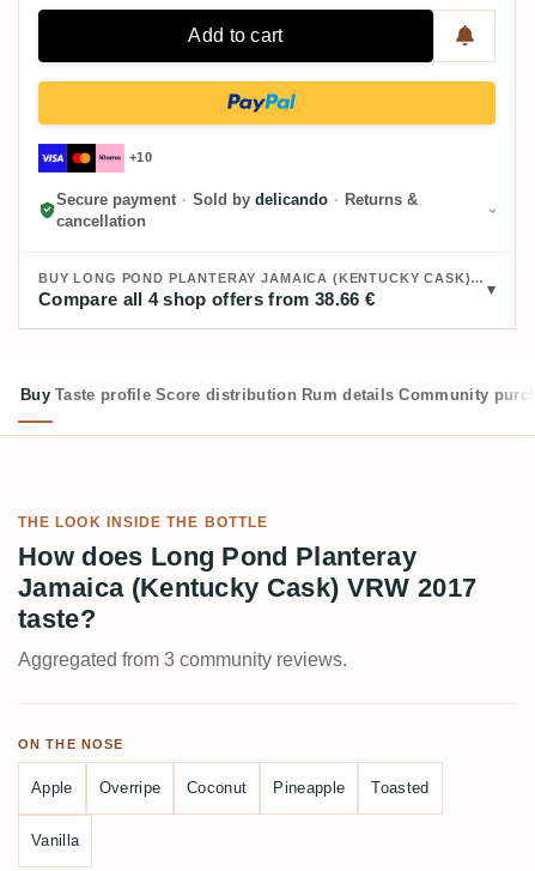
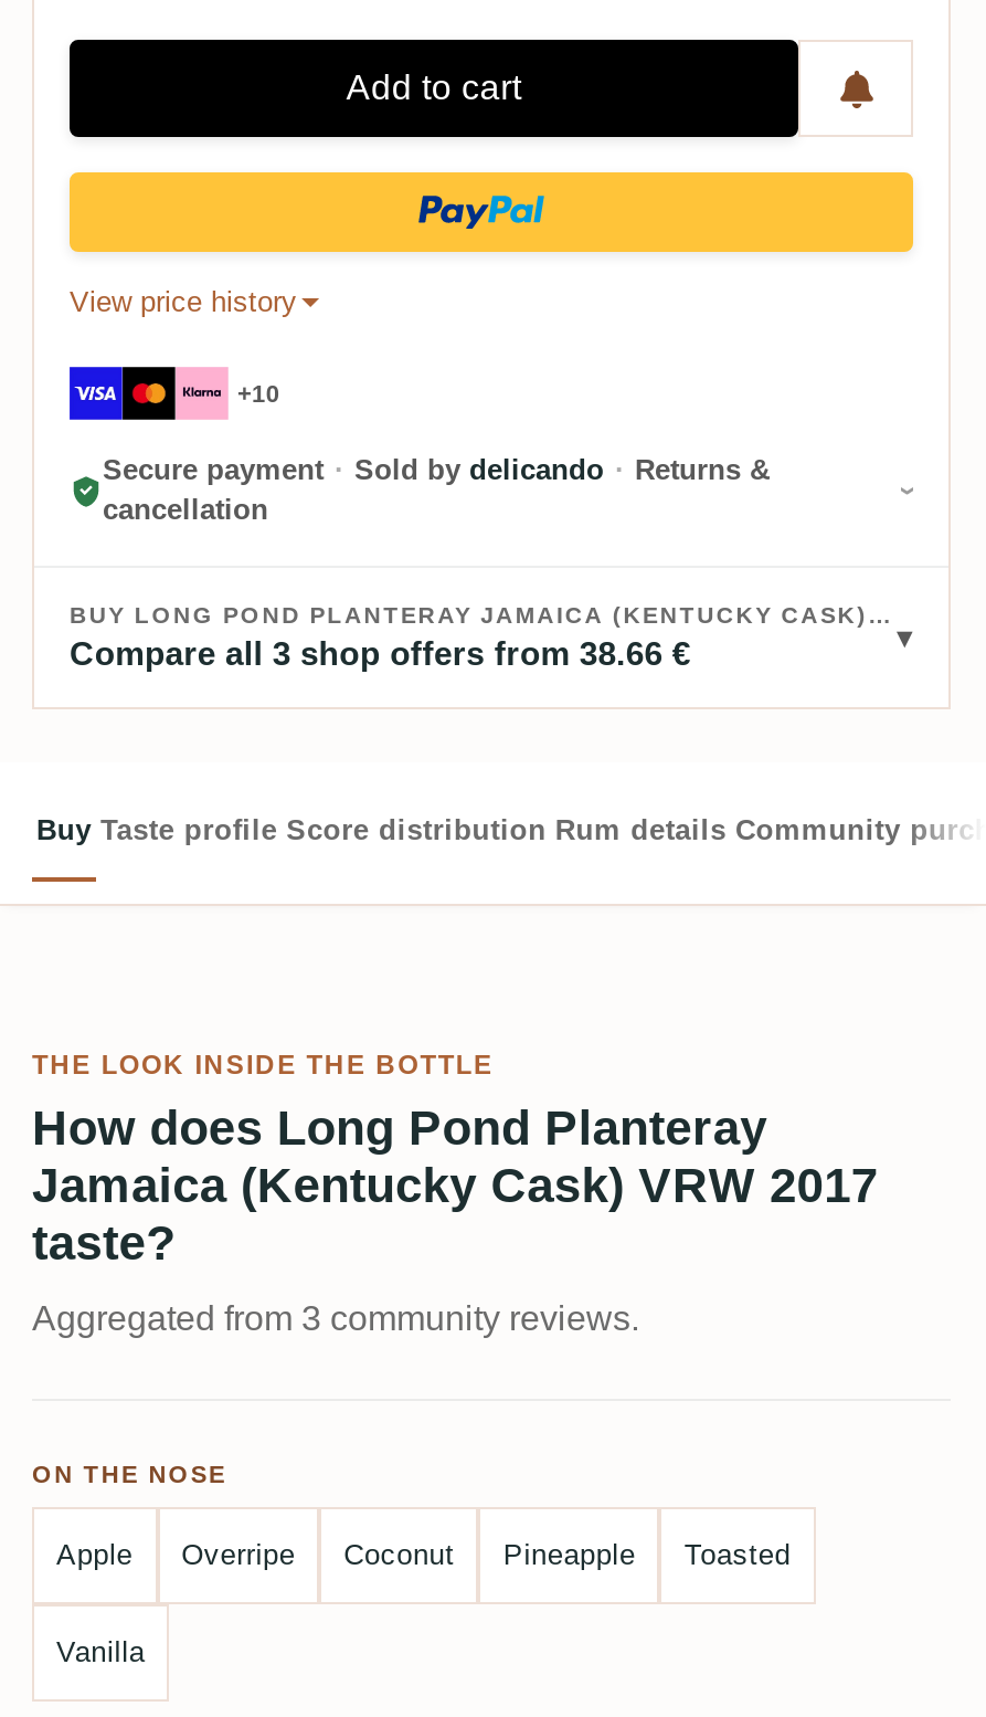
+ View price history

- Compare all 4 shop offers from 38.66 €
+ Compare all 3 shop offers from 38.66 €
